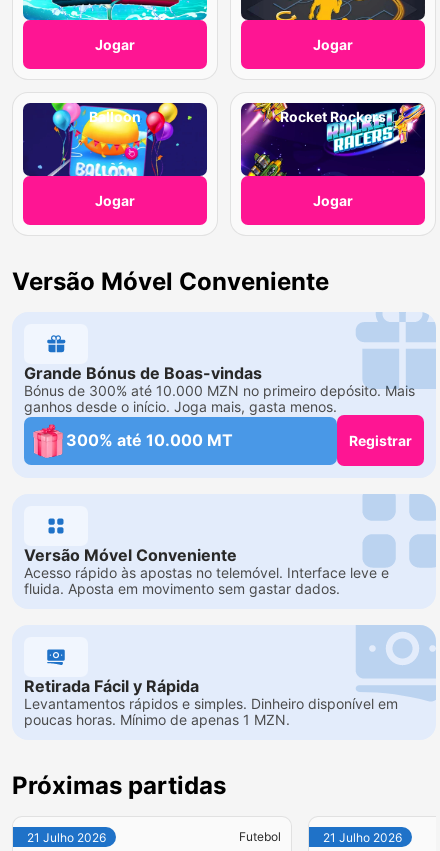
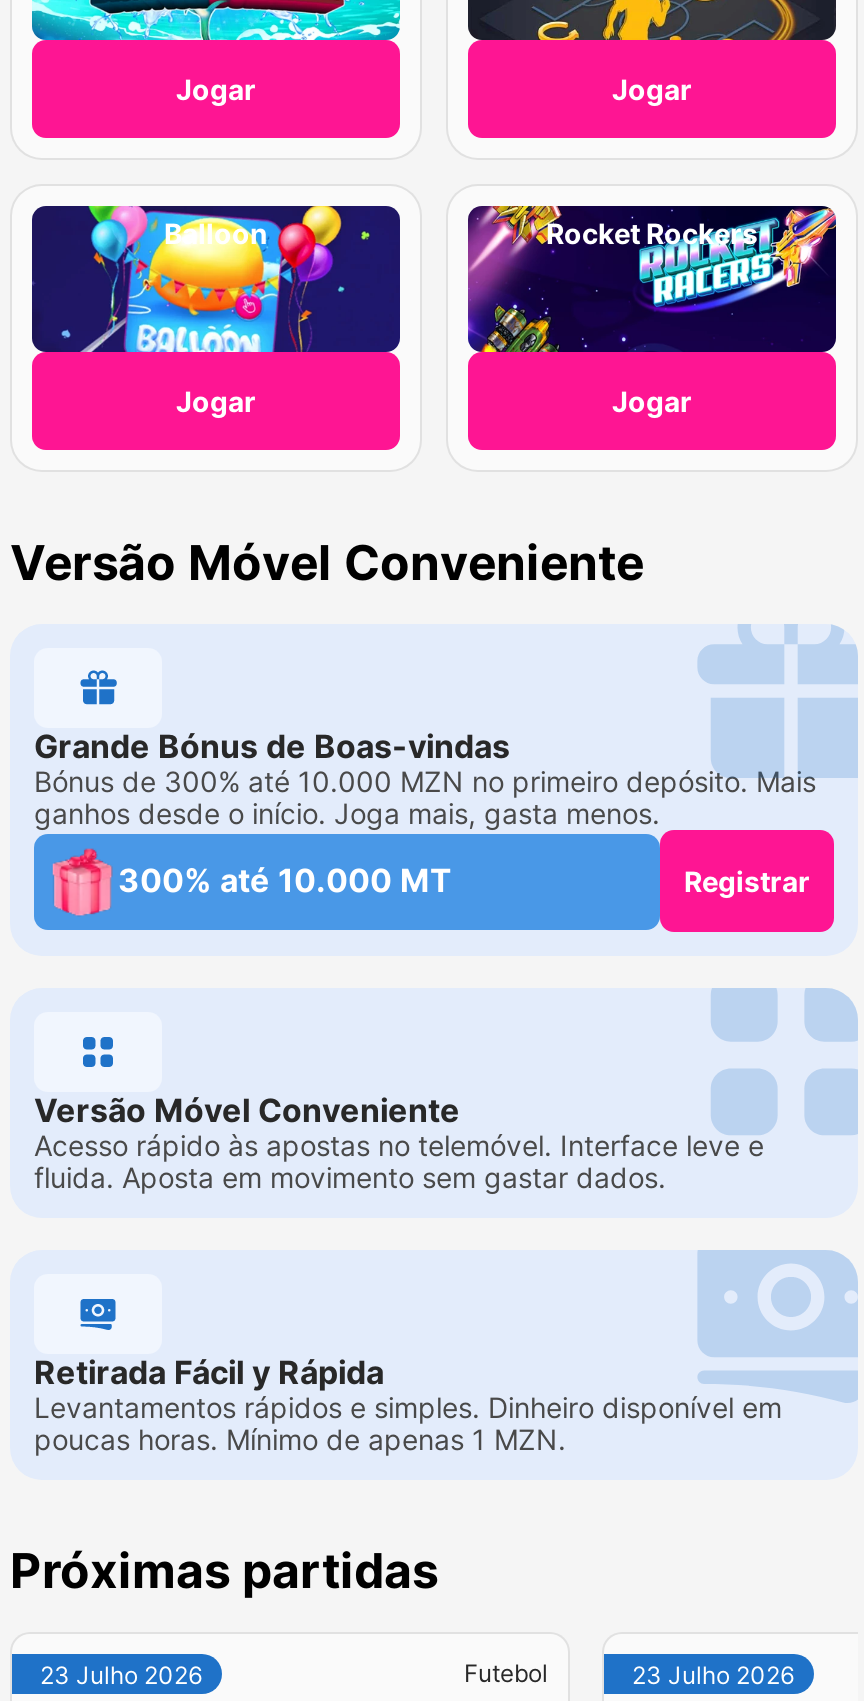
- 21 Julho 2026
+ 23 Julho 2026

- 21 Julho 2026
+ 23 Julho 2026
